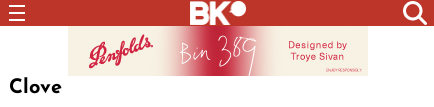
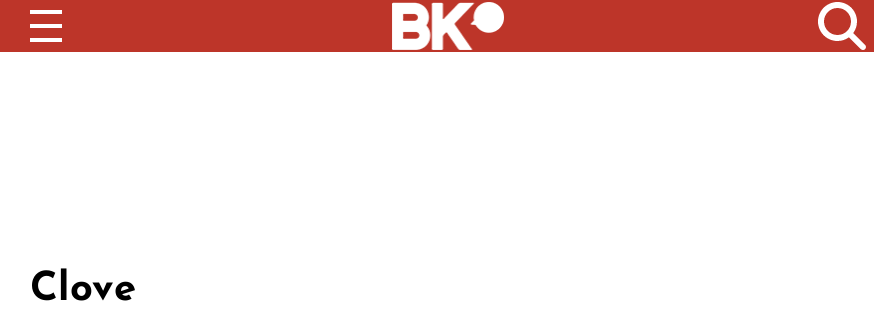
- [image]
